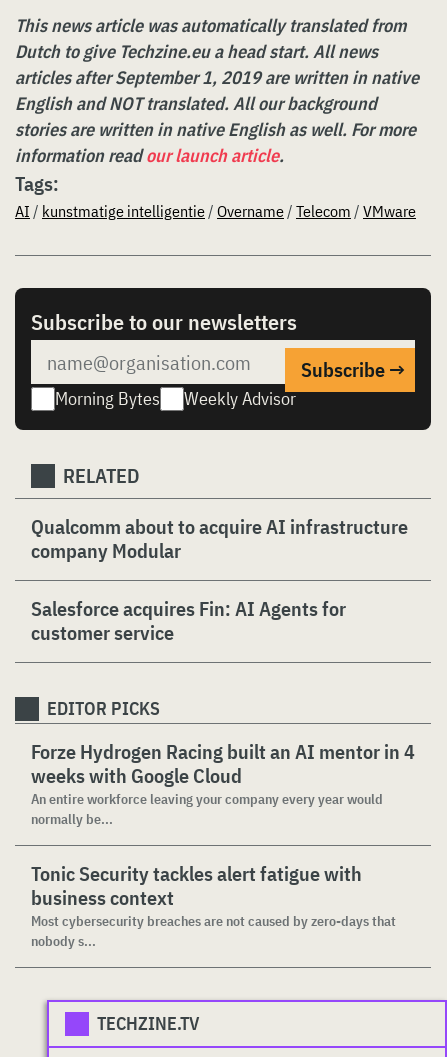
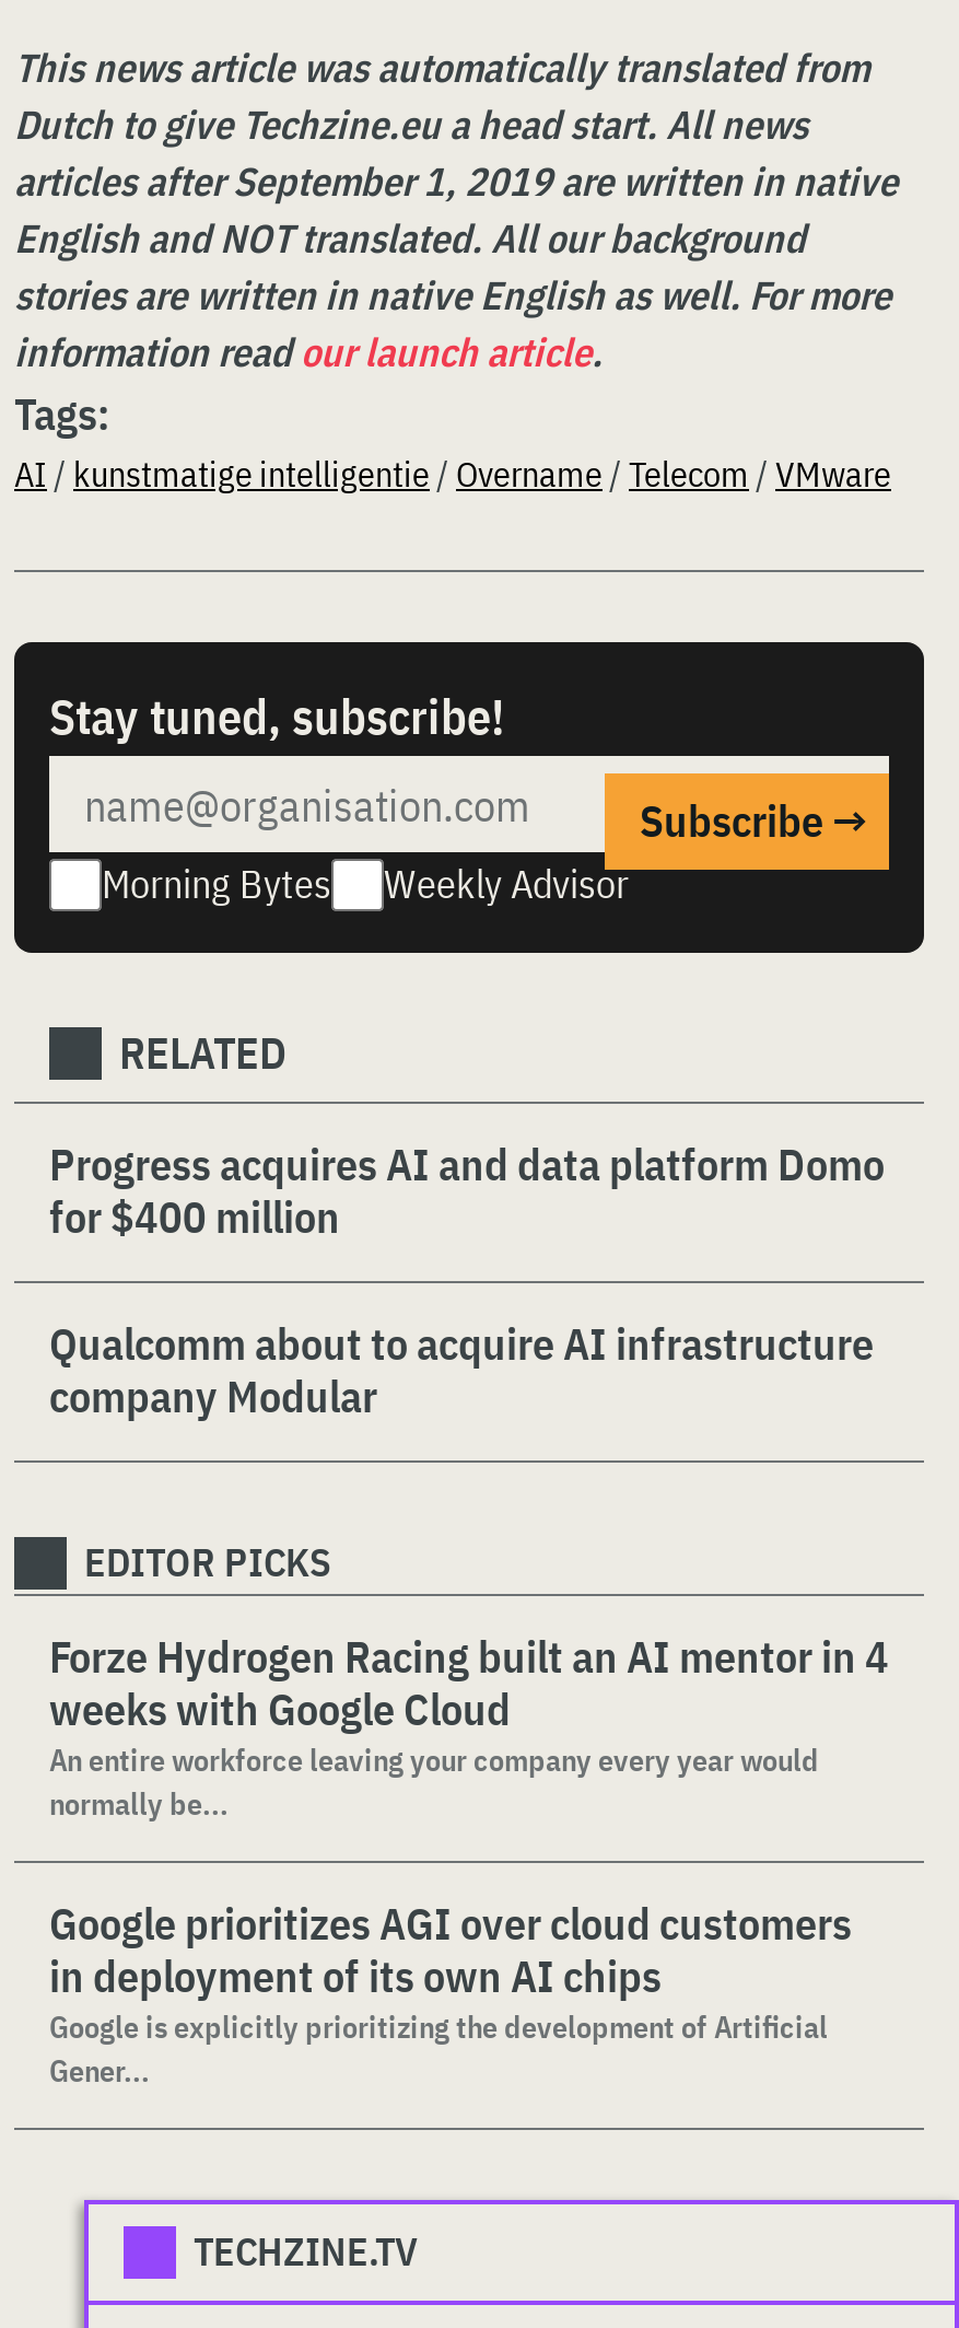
- Subscribe to our newsletters
+ Stay tuned, subscribe!

+ Progress acquires AI and data platform Domo
+ for $400 million

moved down: Qualcomm about to acquire AI infrastructure | company Modular

- Salesforce acquires Fin: AI Agents for
- customer service

- Tonic Security tackles alert fatigue with
- business context
- Most cybersecurity breaches are not caused by zero-days that
- nobody s...
+ Google prioritizes AGI over cloud customers
+ in deployment of its own AI chips
+ Google is explicitly prioritizing the development of Artificial
+ Gener...
